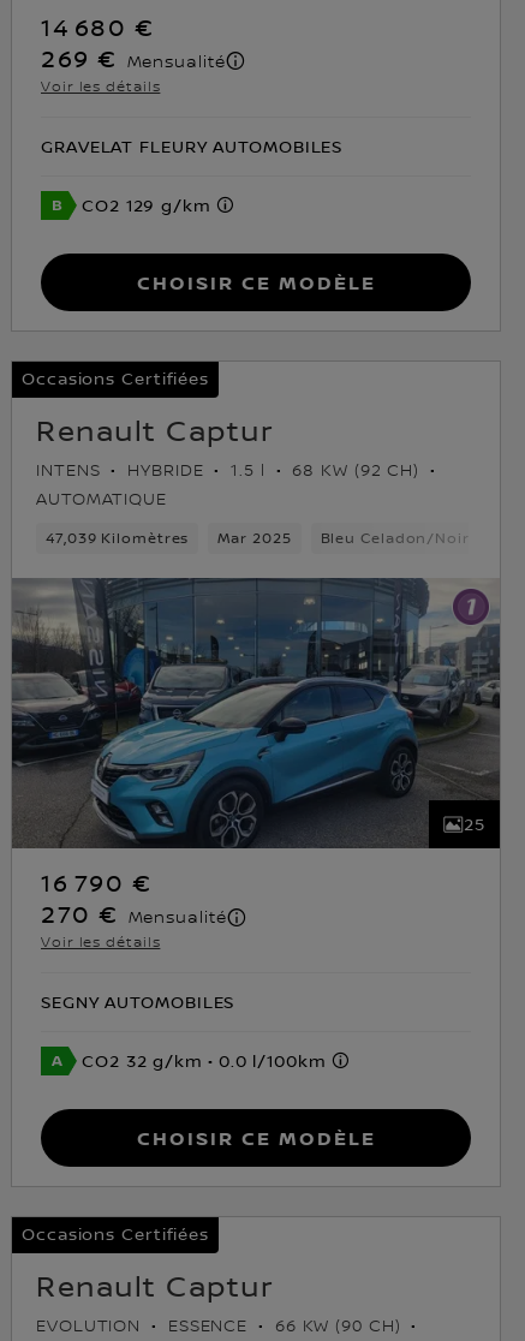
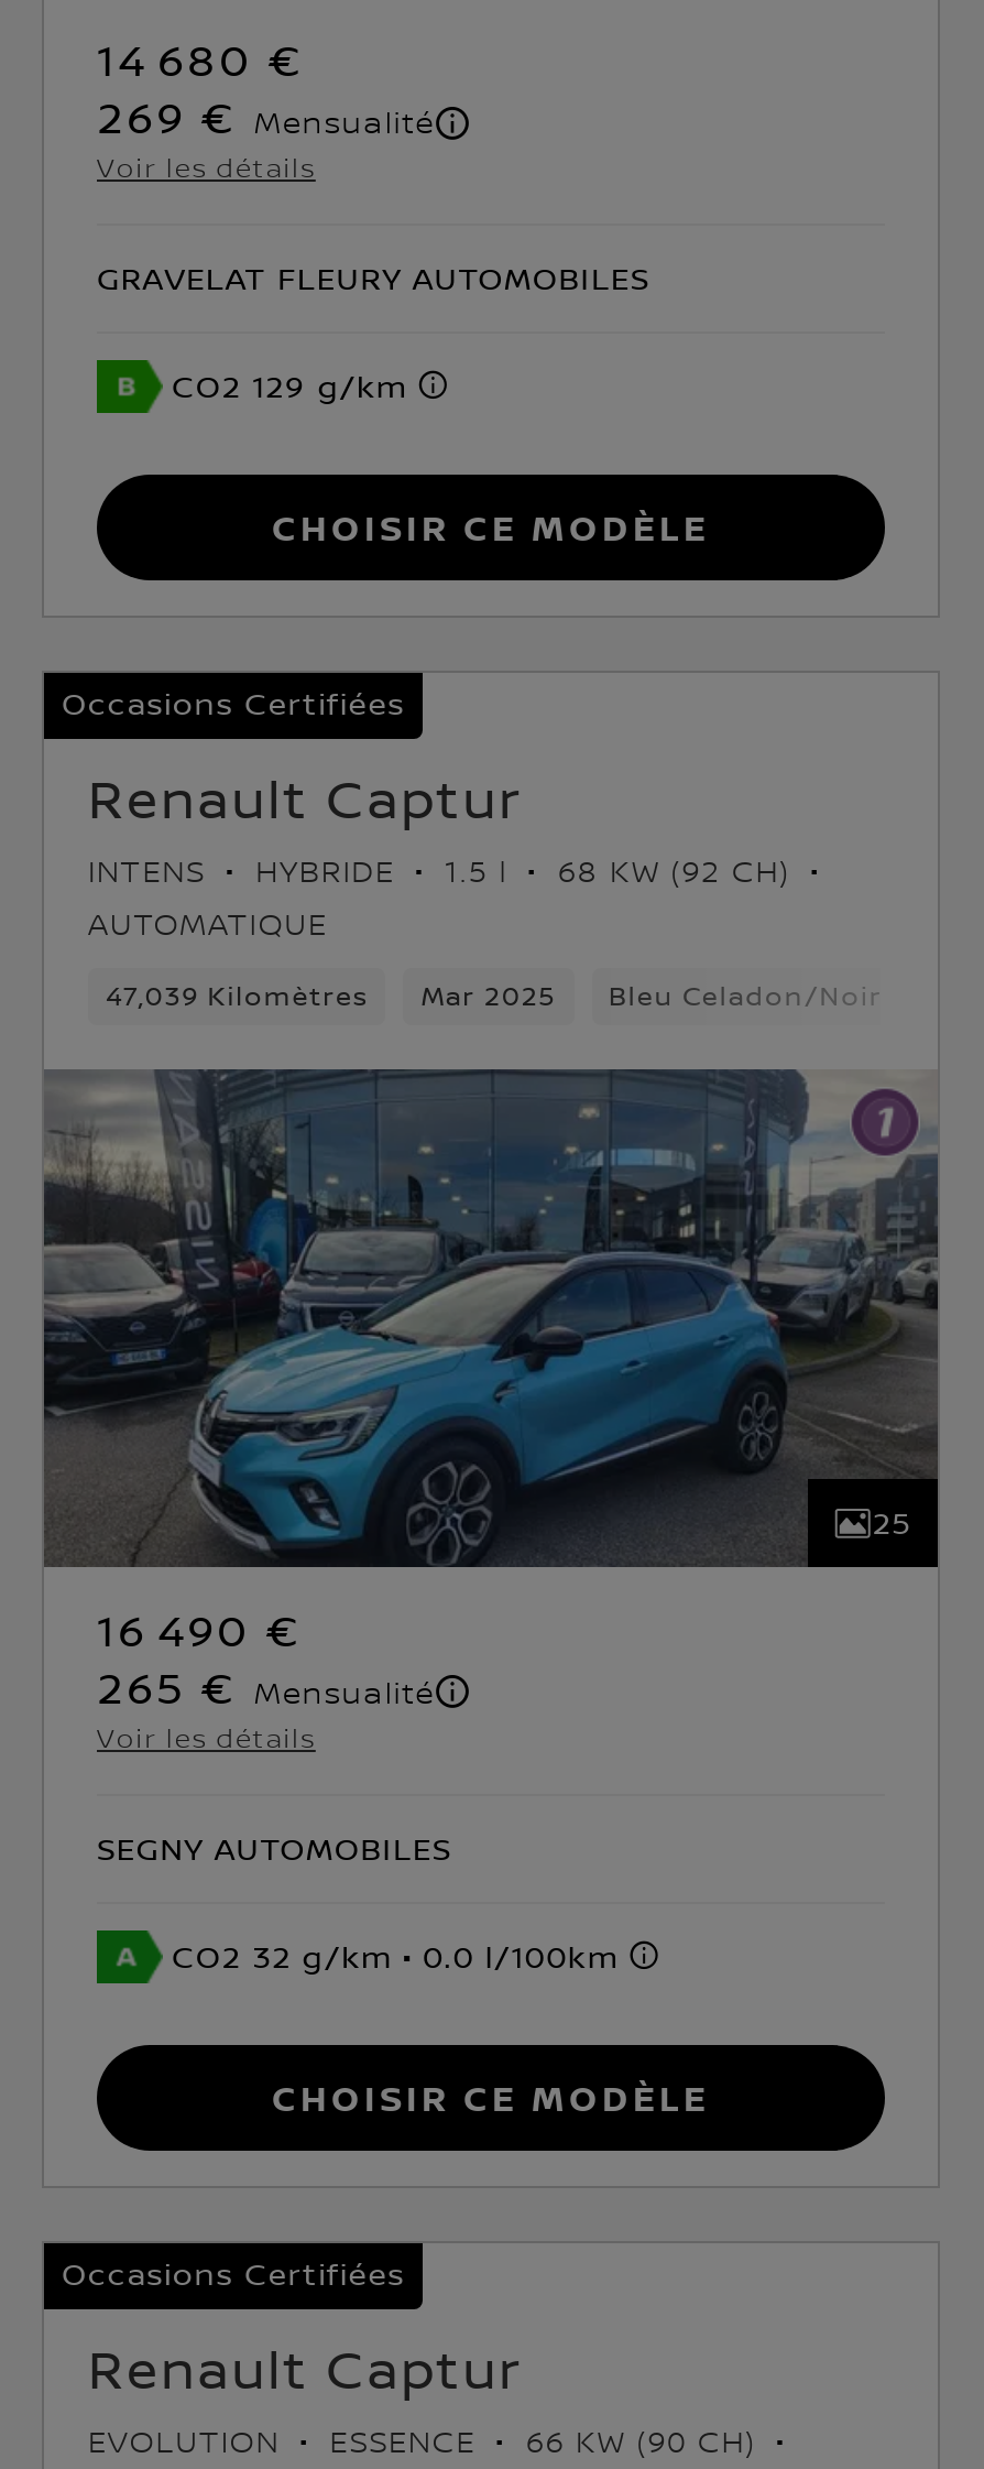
- 16 790 €
+ 16 490 €

- 270 € Mensualité
+ 265 € Mensualité
